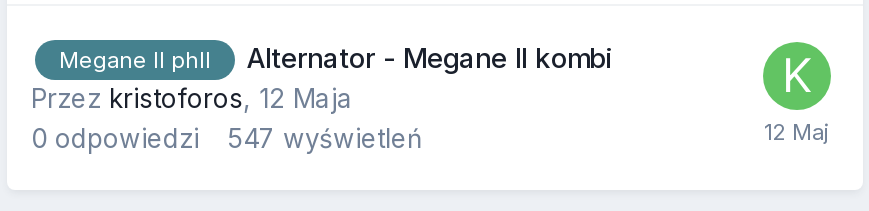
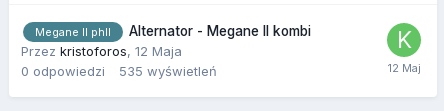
- 0 odpowiedzi 547 wyświetleń
+ 0 odpowiedzi 535 wyświetleń
